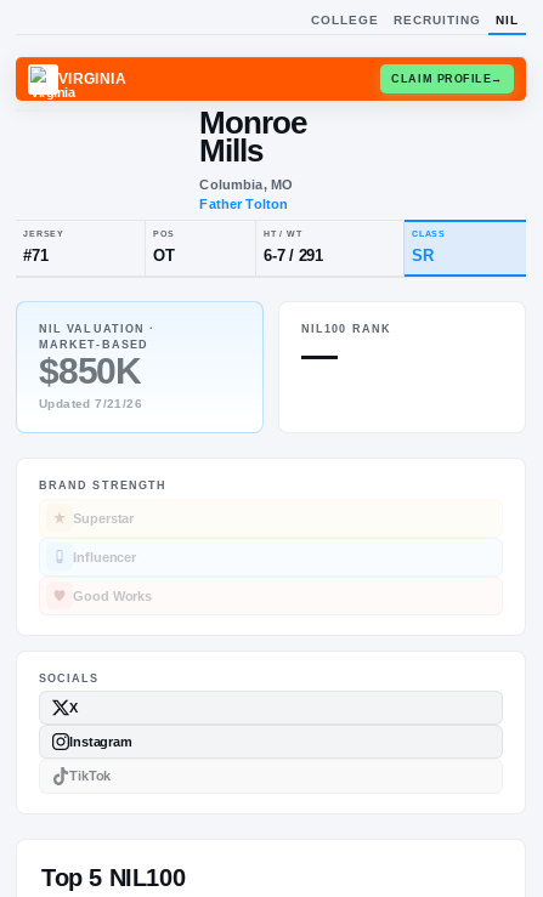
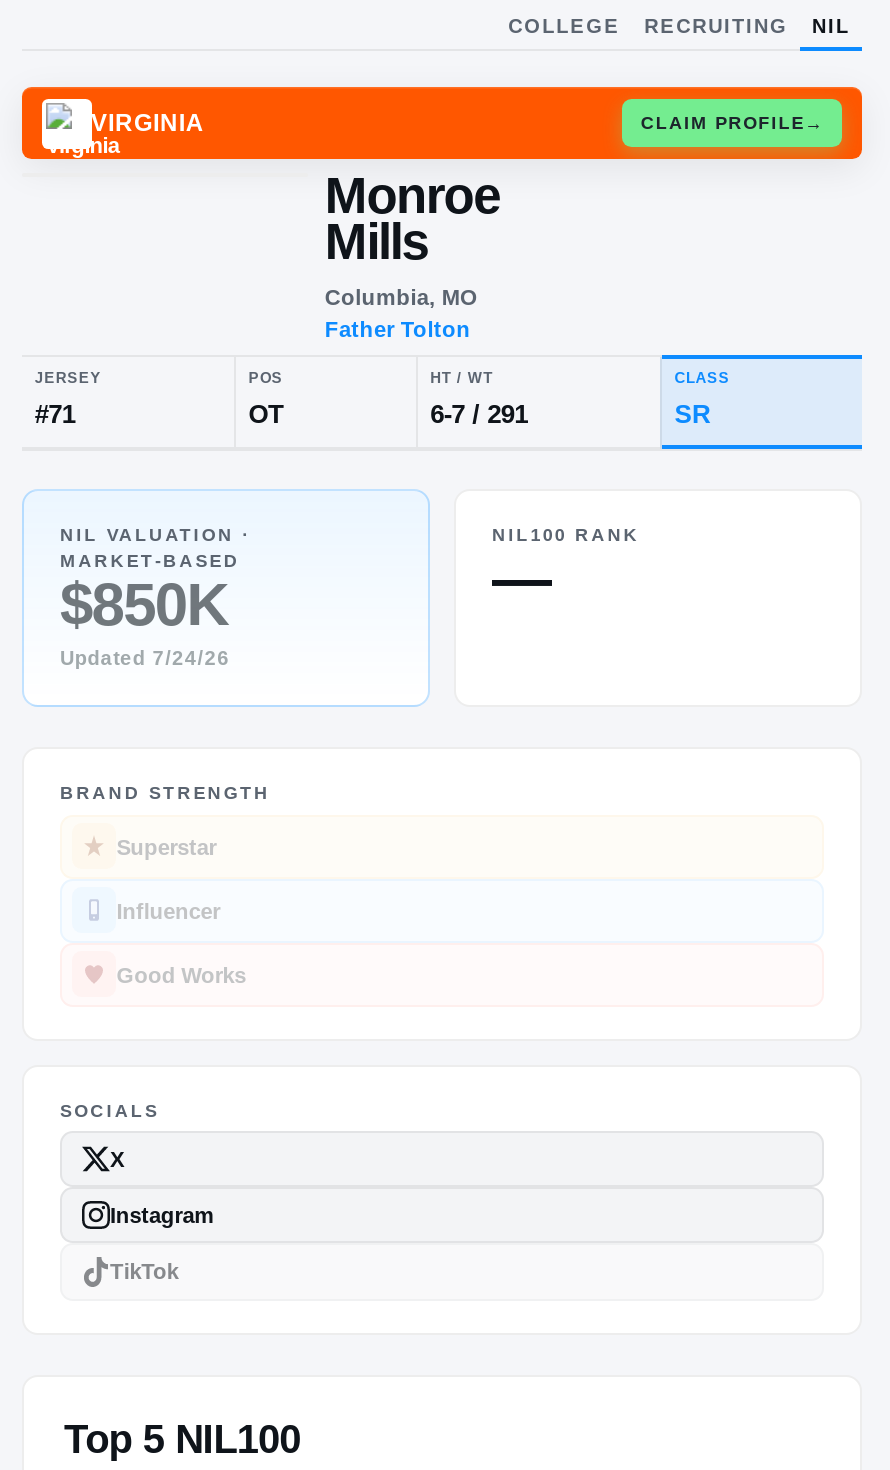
- Updated 7/21/26
+ Updated 7/24/26
